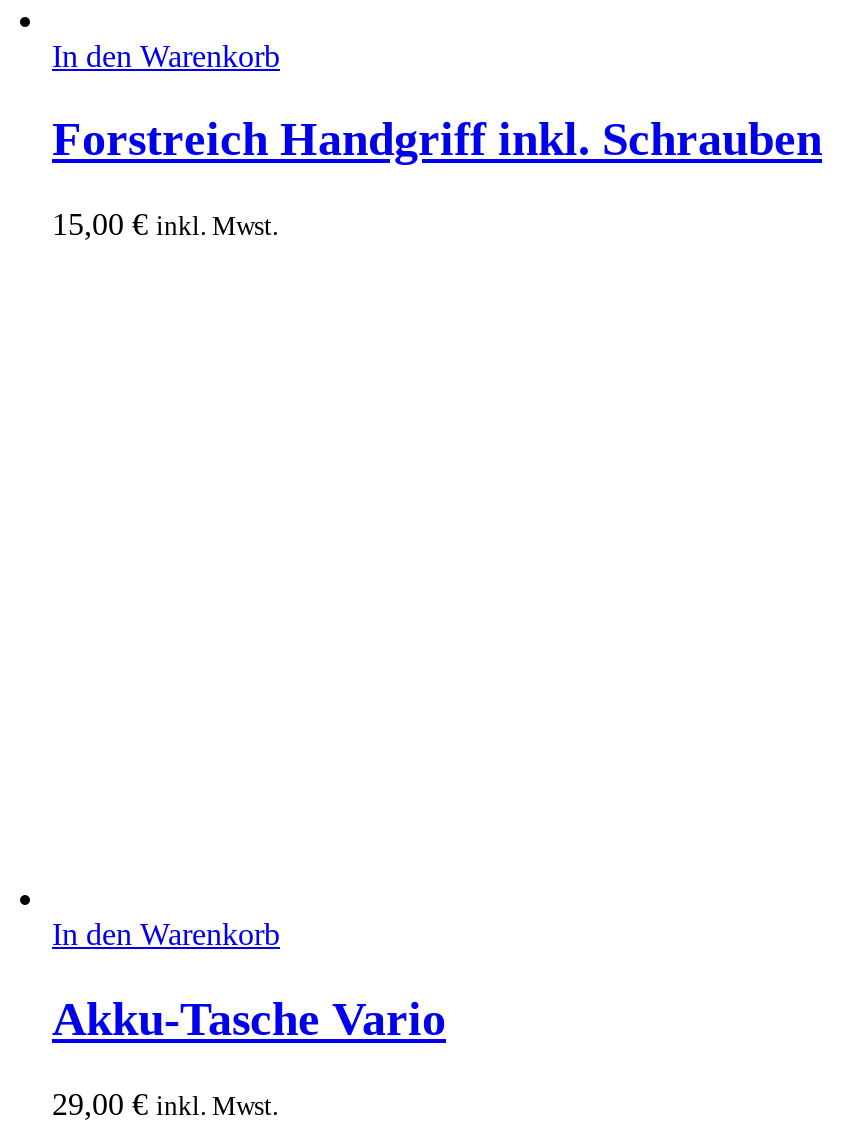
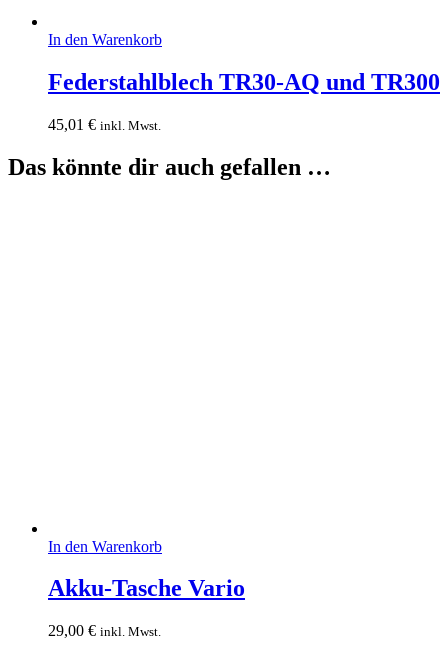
- Forstreich Handgriff inkl. Schrauben
- 15,00 € inkl. Mwst.
+ Federstahlblech TR30-AQ und TR300
+ 45,01 € inkl. Mwst.
+ Das könnte dir auch gefallen …
